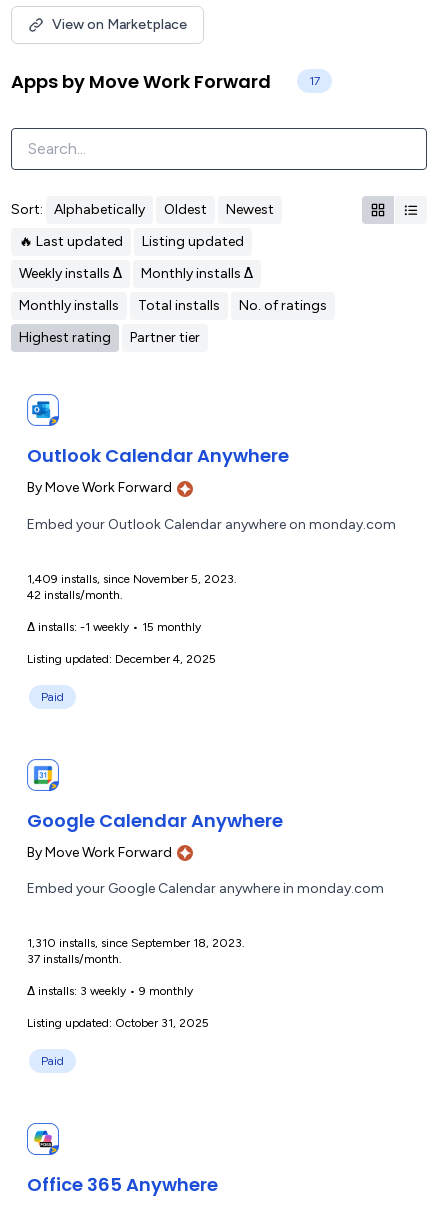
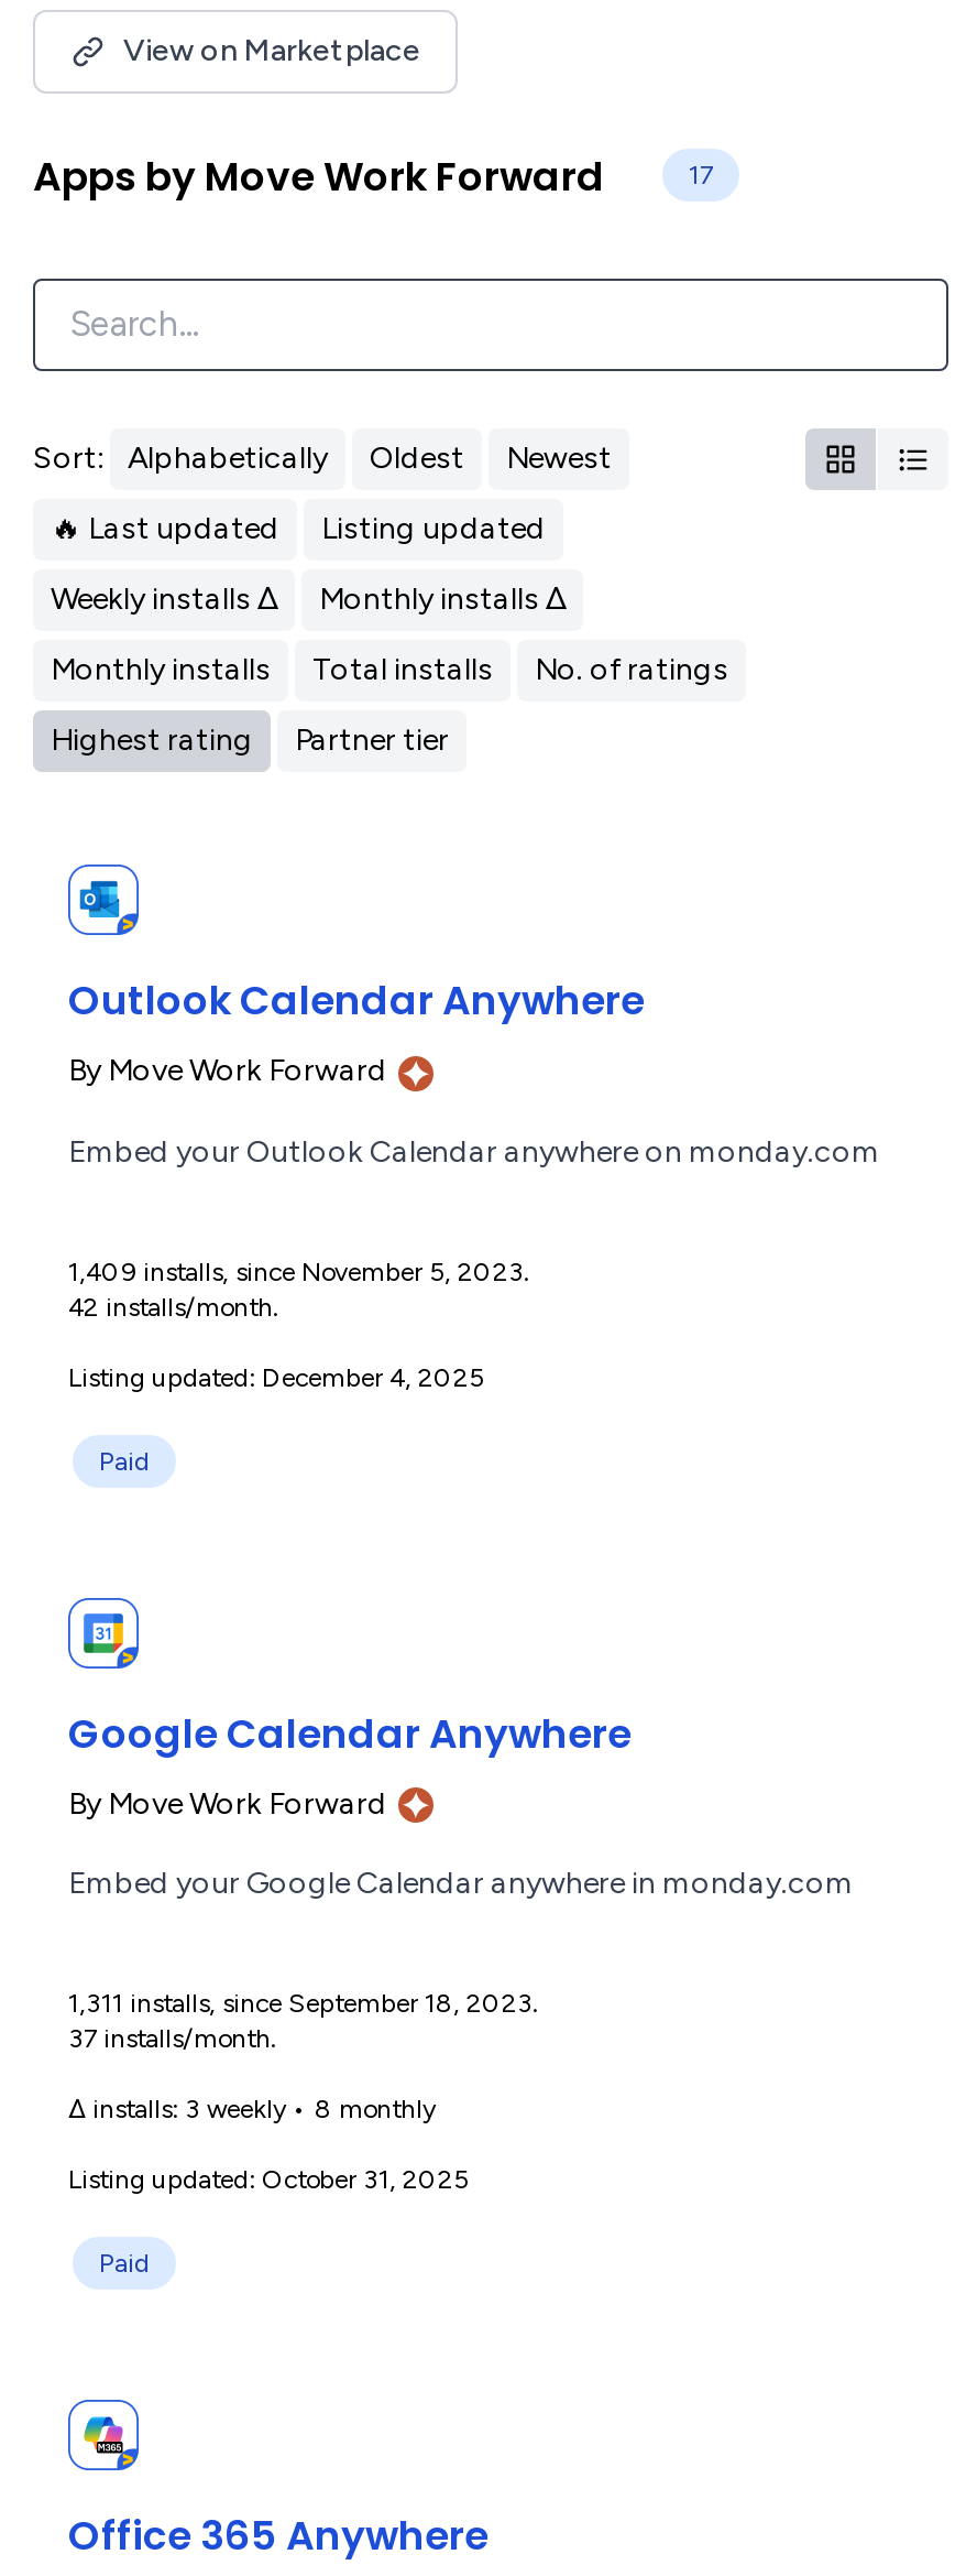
- Δ installs: -1 weekly • 15 monthly

- 1,310 installs, since September 18, 2023.
+ 1,311 installs, since September 18, 2023.

- Δ installs: 3 weekly • 9 monthly
+ Δ installs: 3 weekly • 8 monthly
